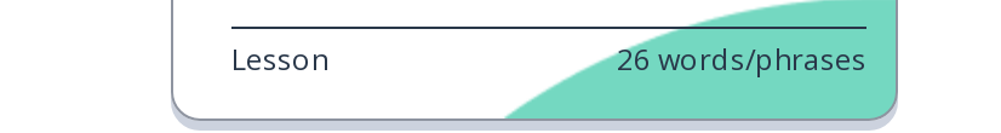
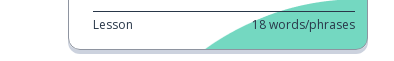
- 26 words/phrases
+ 18 words/phrases
